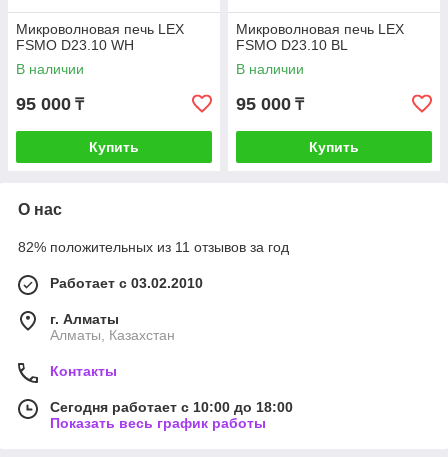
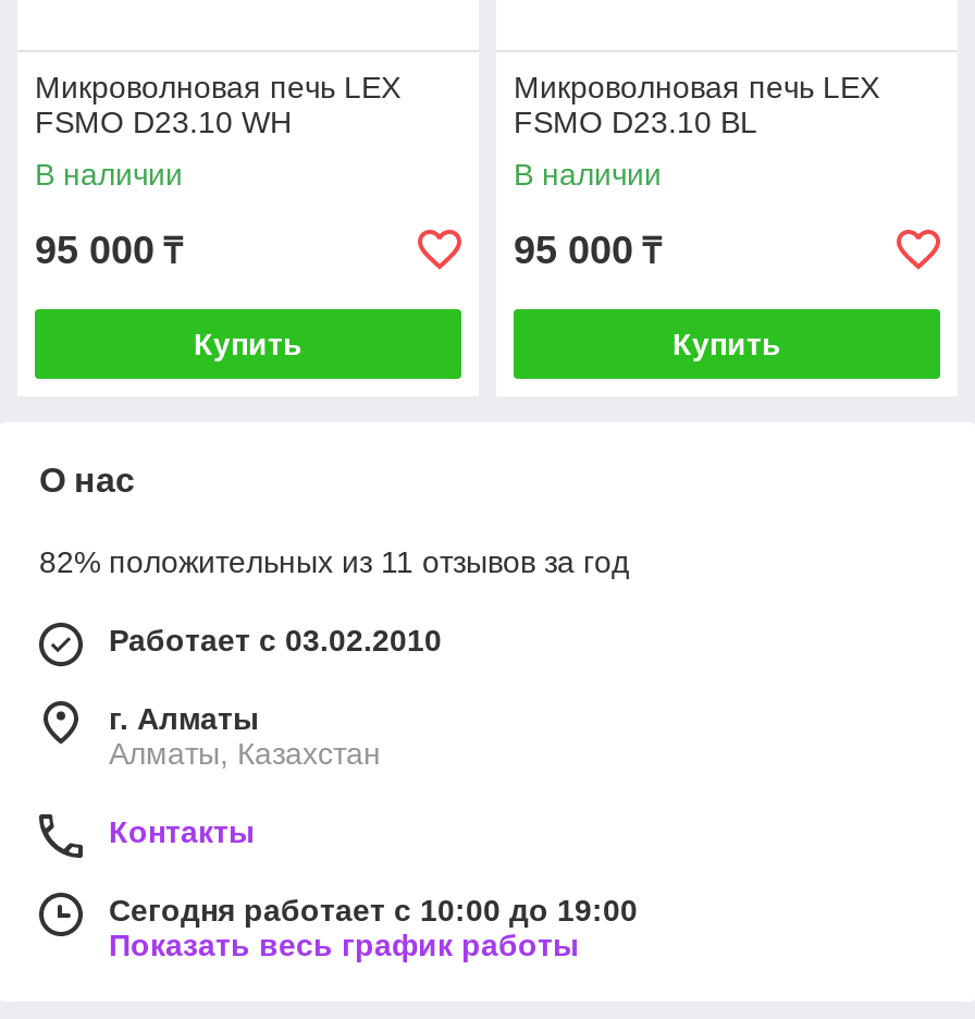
- Сегодня работает с 10:00 до 18:00
+ Сегодня работает с 10:00 до 19:00
